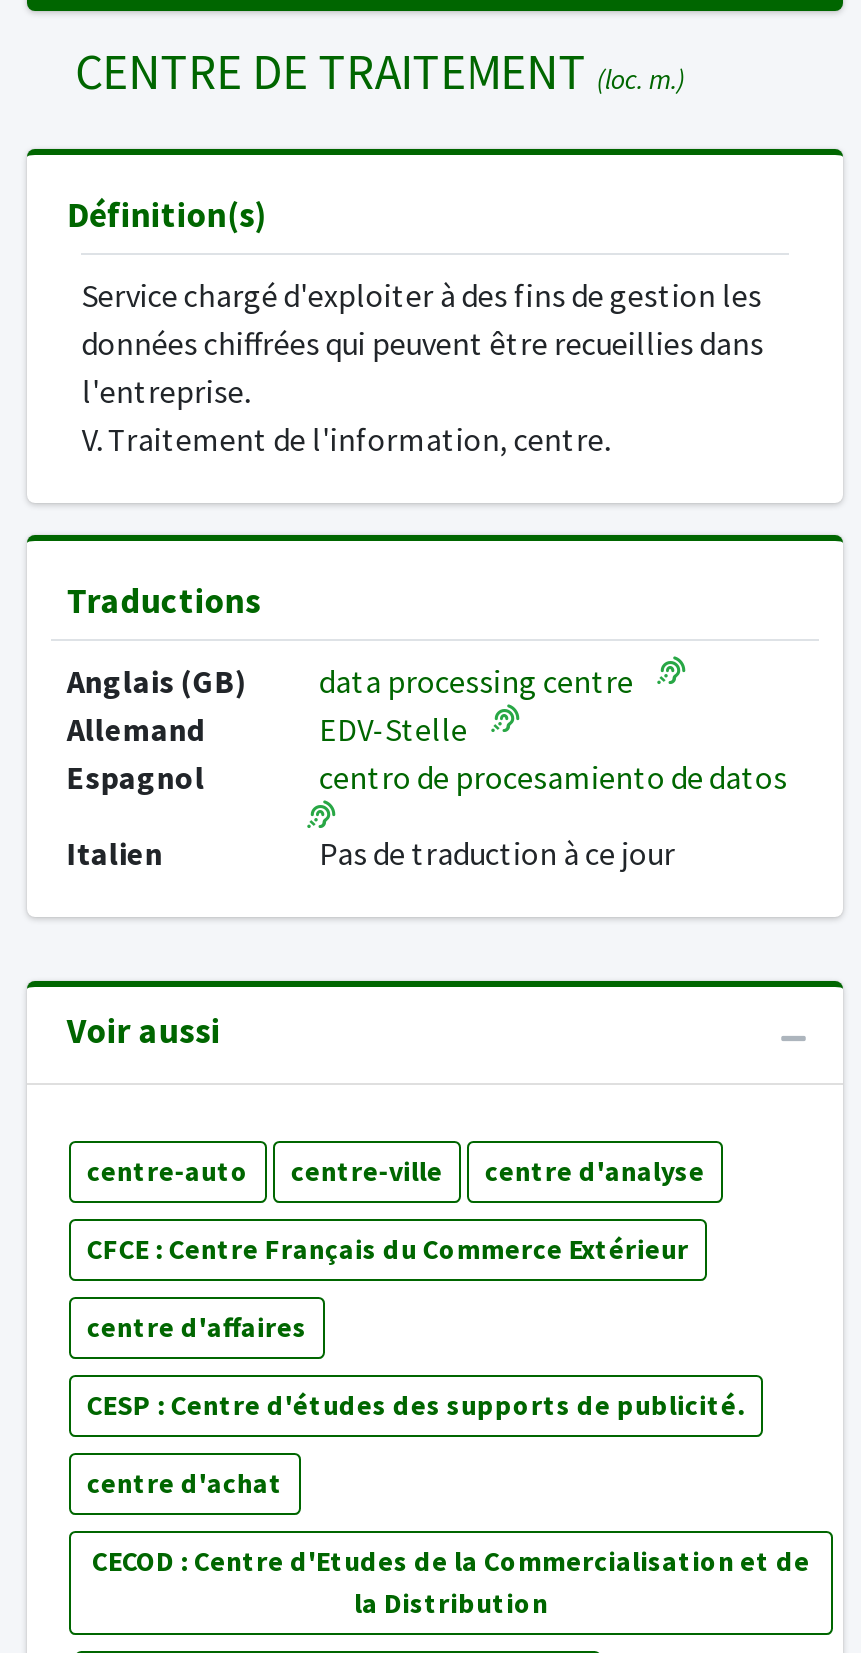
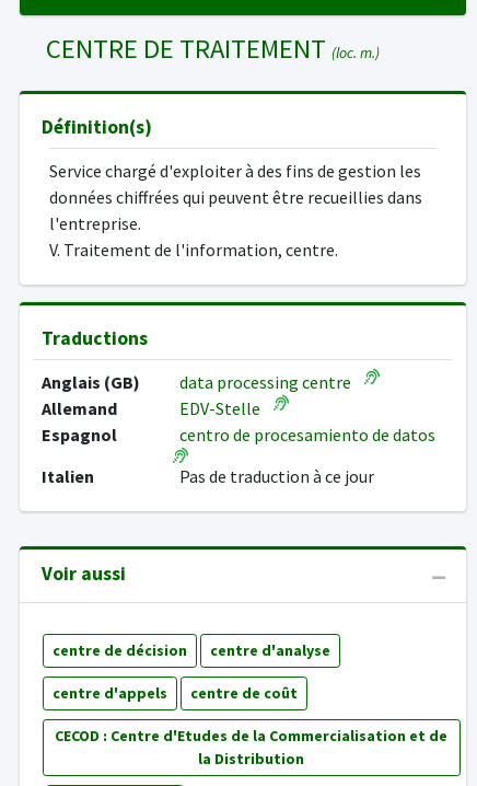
- centre-auto
- centre-ville
+ centre de décision

- CFCE : Centre Français du Commerce Extérieur
- centre d'affaires
- CESP : Centre d'études des supports de publicité.
- centre d'achat
+ centre d'appels
+ centre de coût
